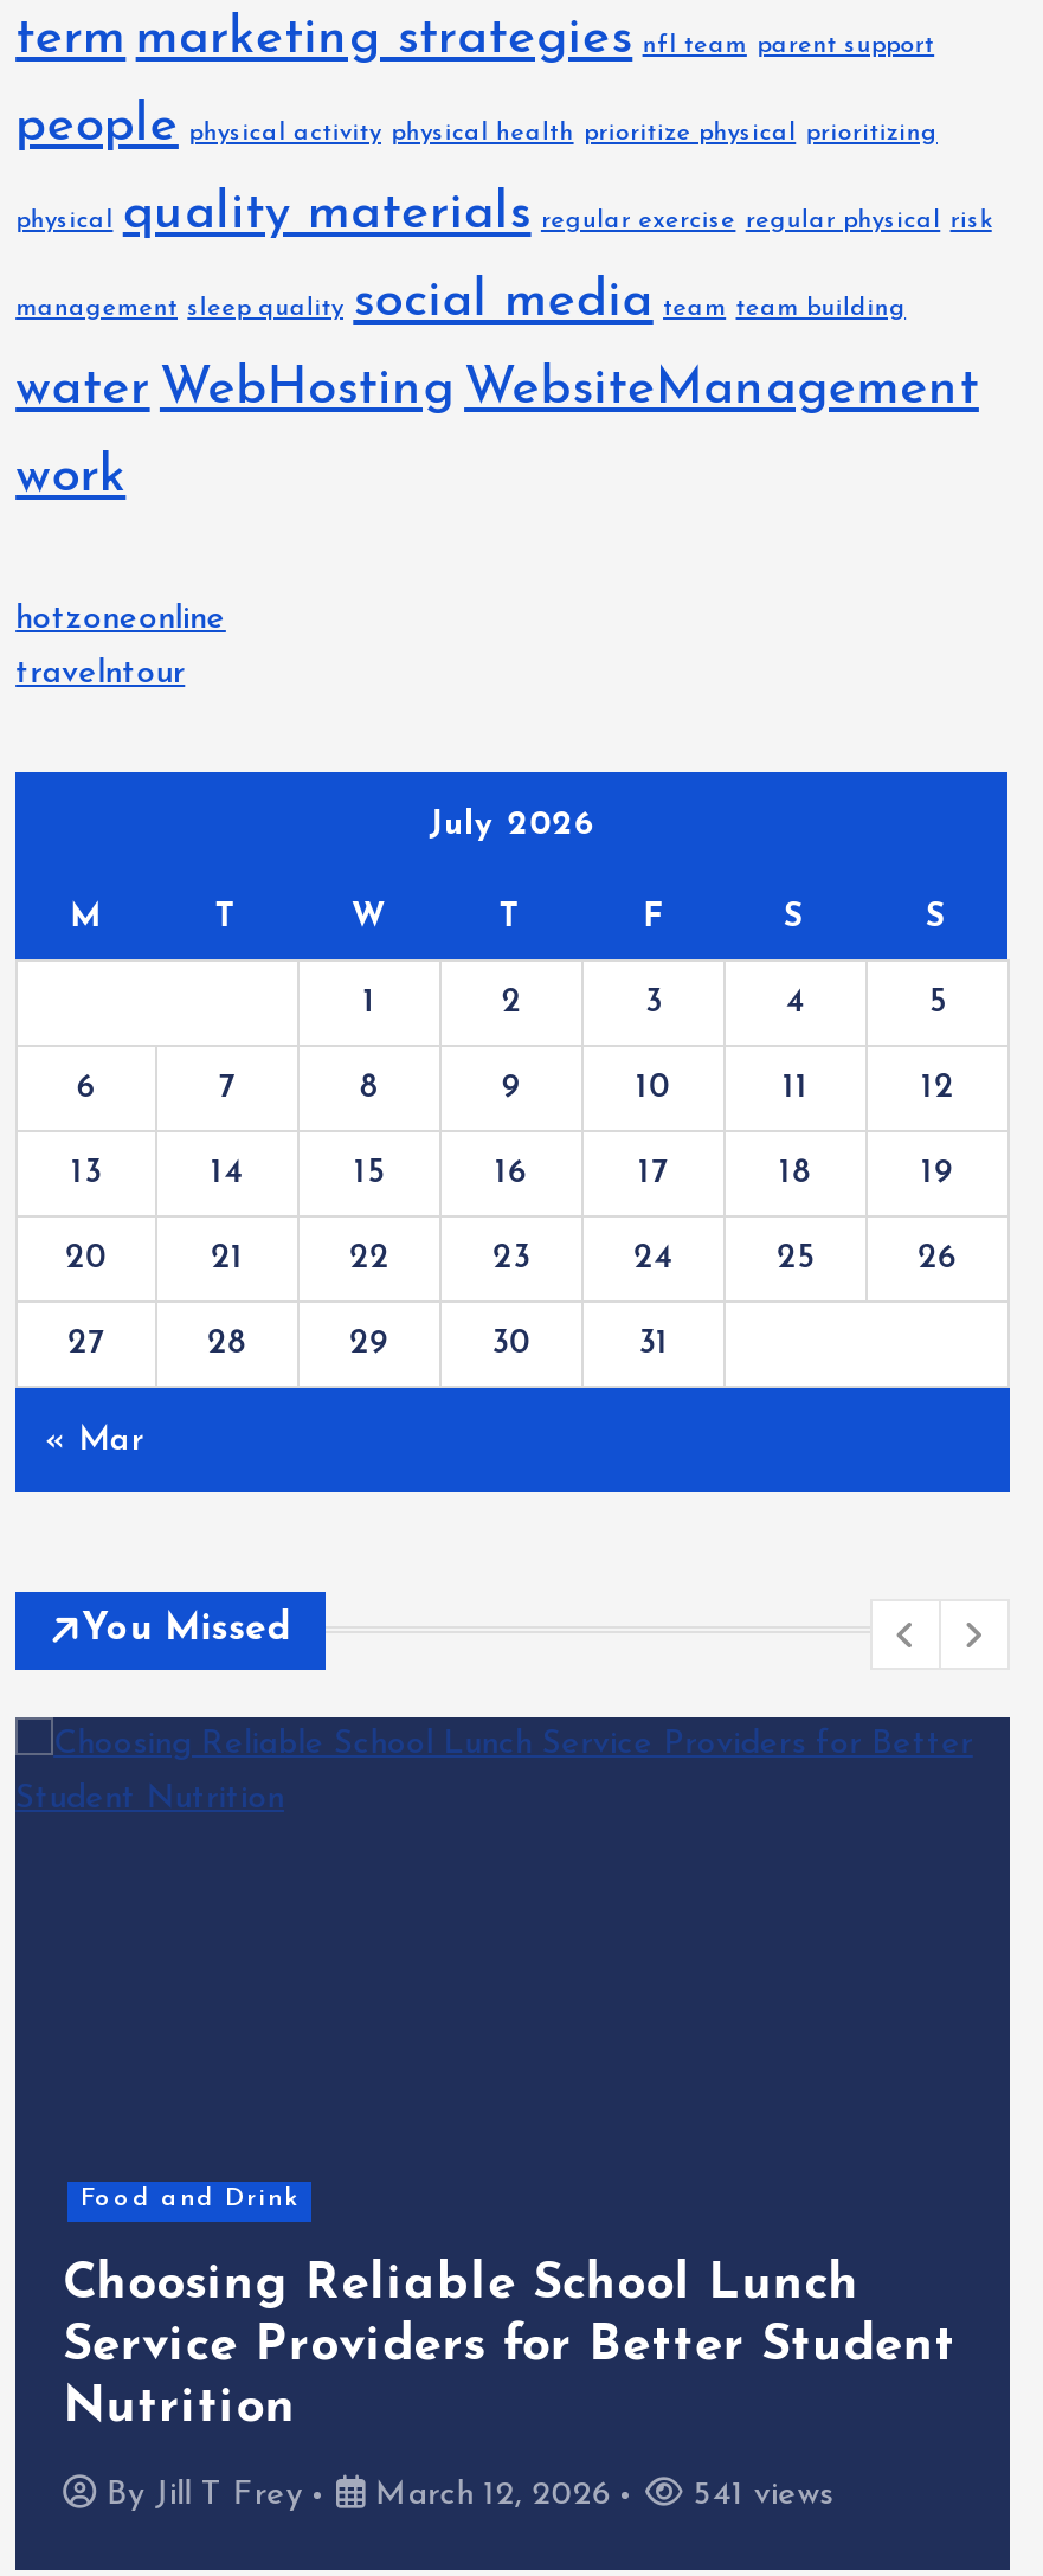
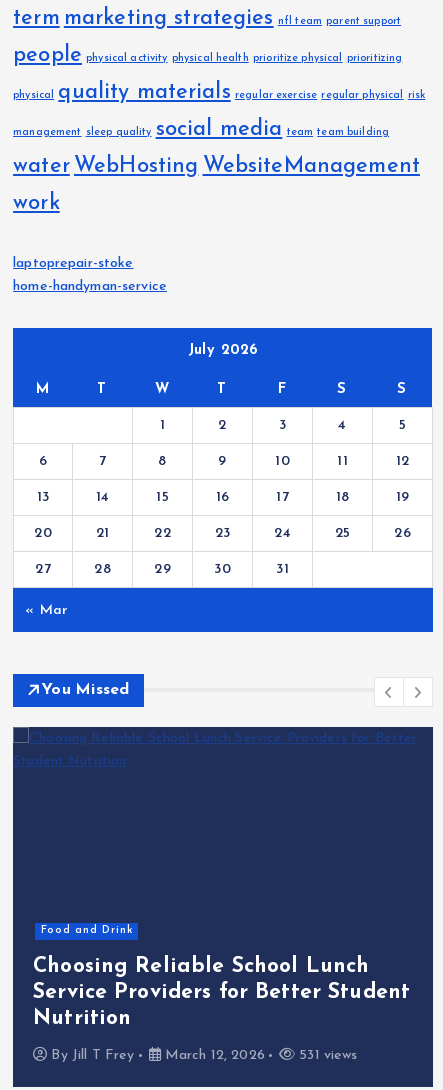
- hotzoneonline
+ laptoprepair-stoke

- travelntour
+ home-handyman-service

- 541 views
+ 531 views
